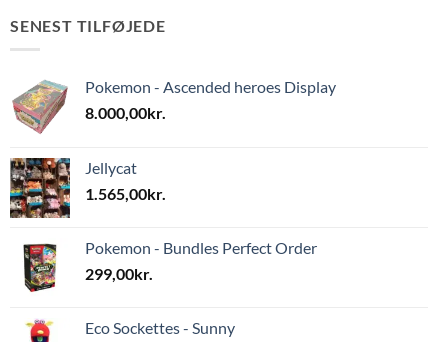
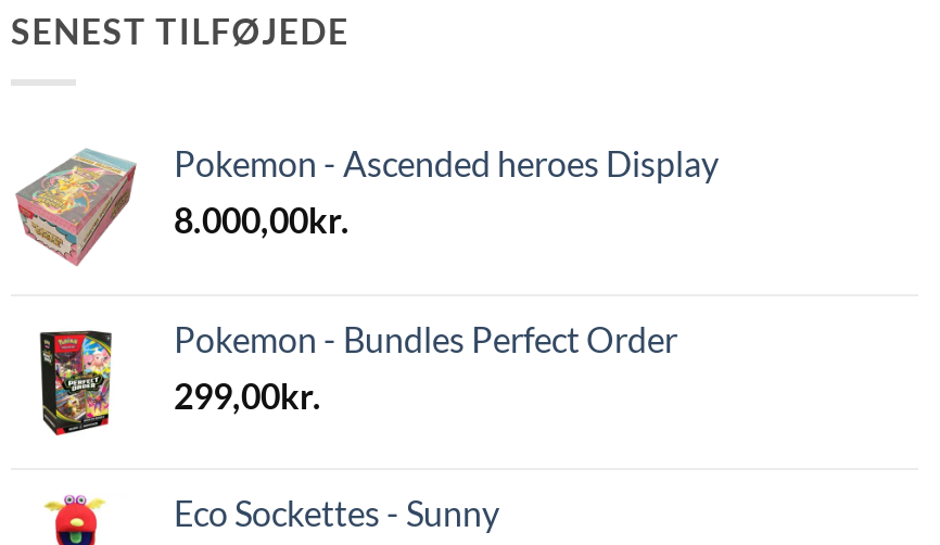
- [image]
- Jellycat
- 1.565,00kr.
